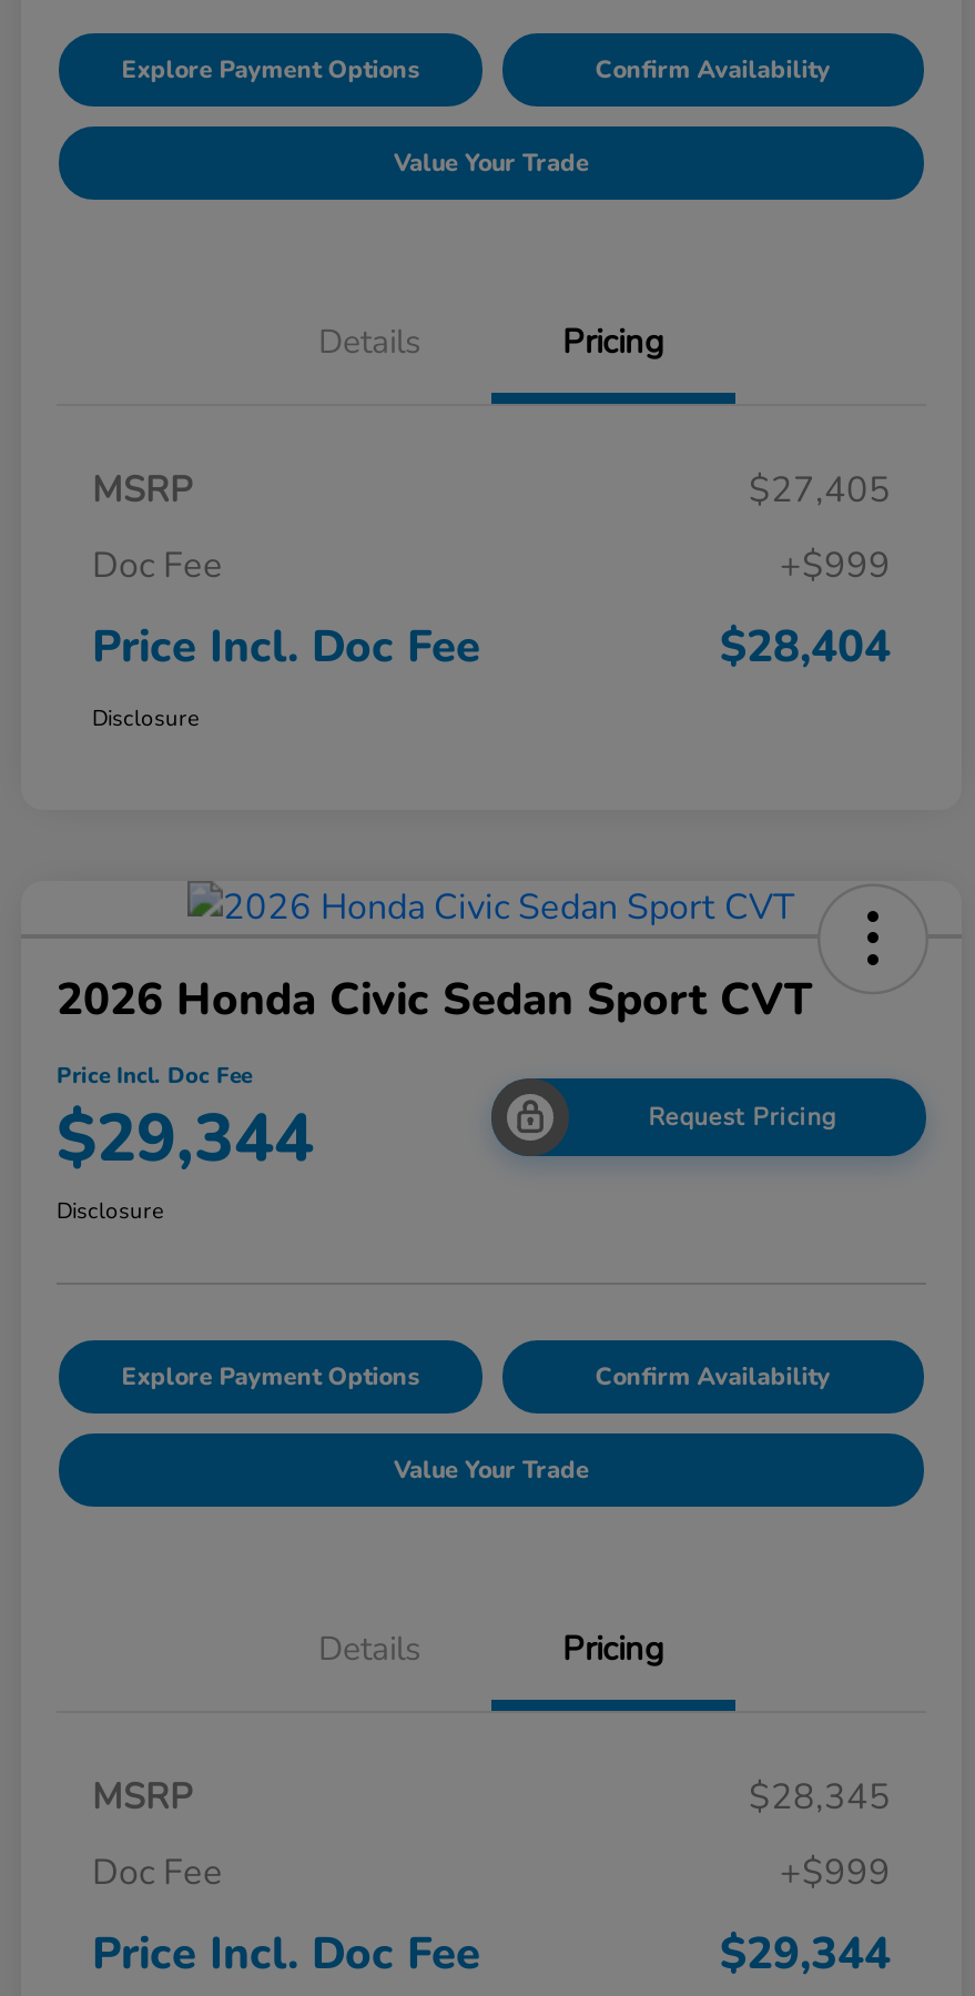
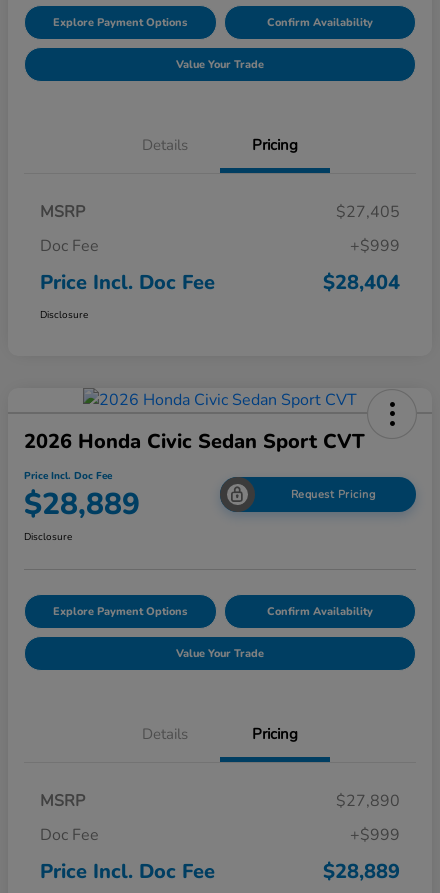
- $29,344
+ $28,889

- $28,345
+ $27,890

- $29,344
+ $28,889
